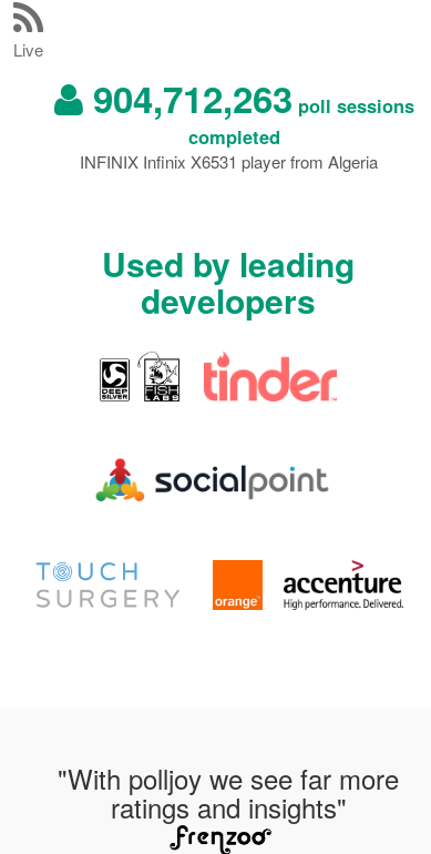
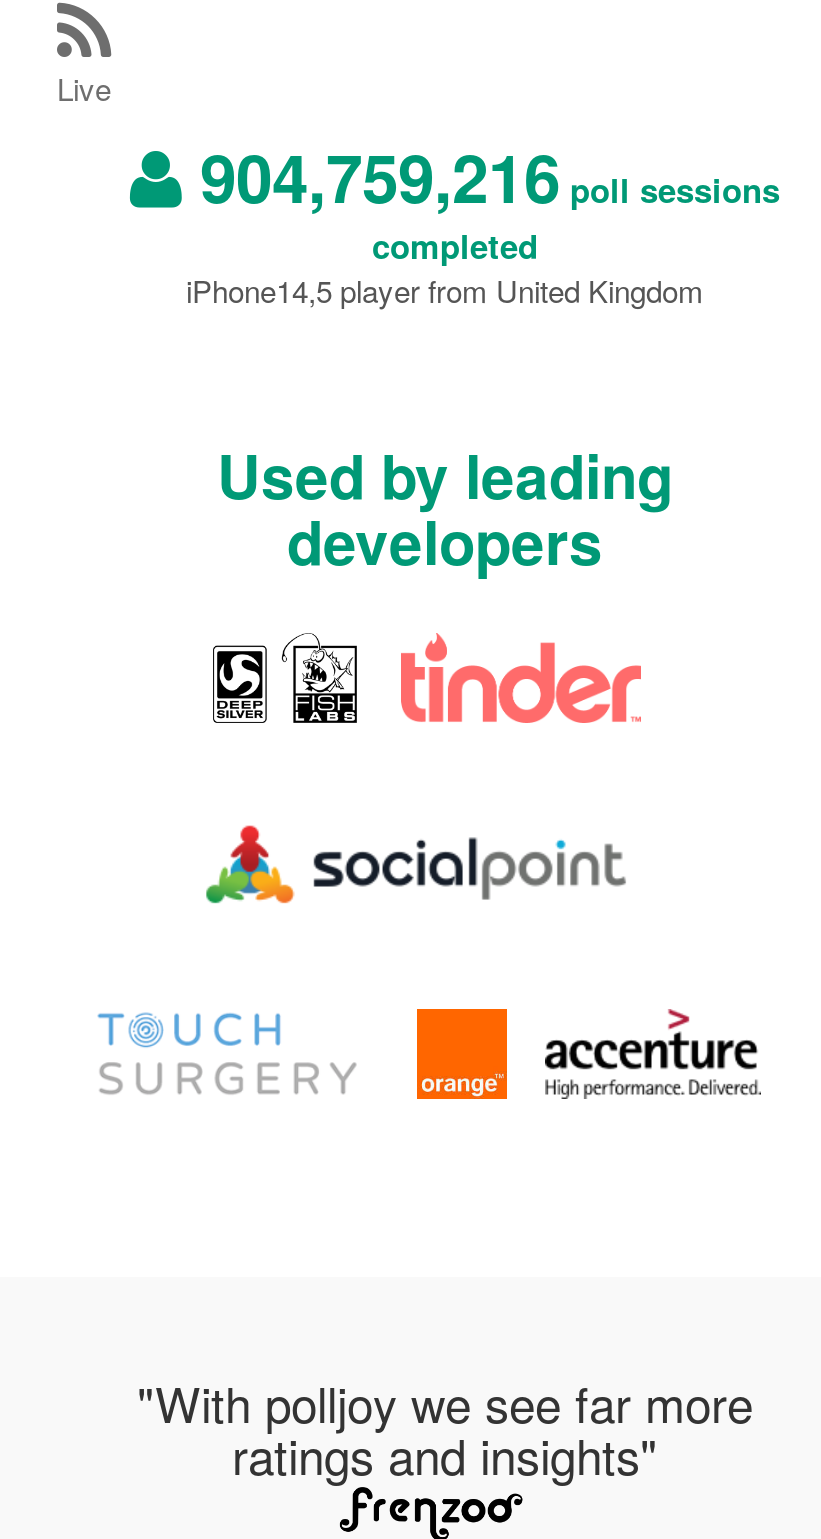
- 904,712,263 poll sessions
+ 904,759,216 poll sessions

- INFINIX Infinix X6531 player from Algeria
+ iPhone14,5 player from United Kingdom
